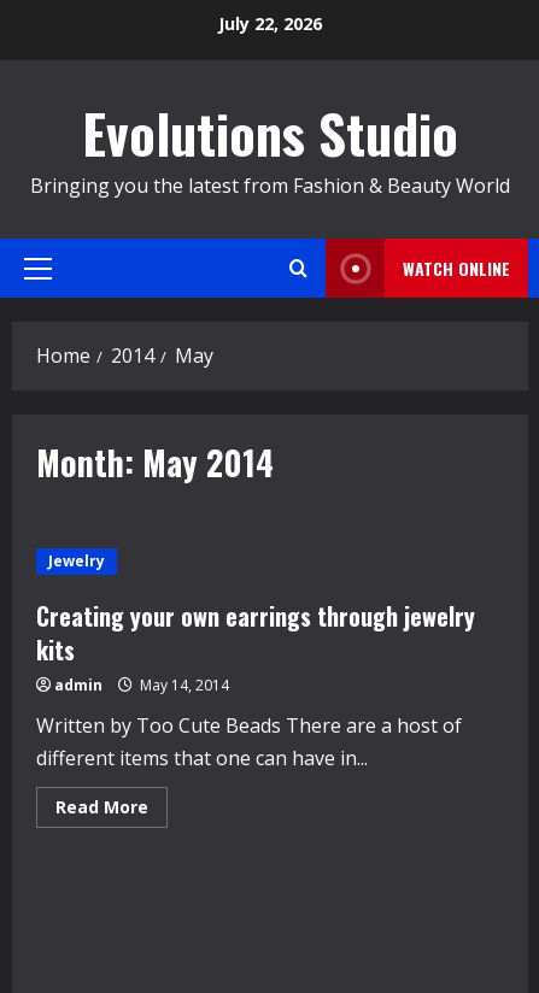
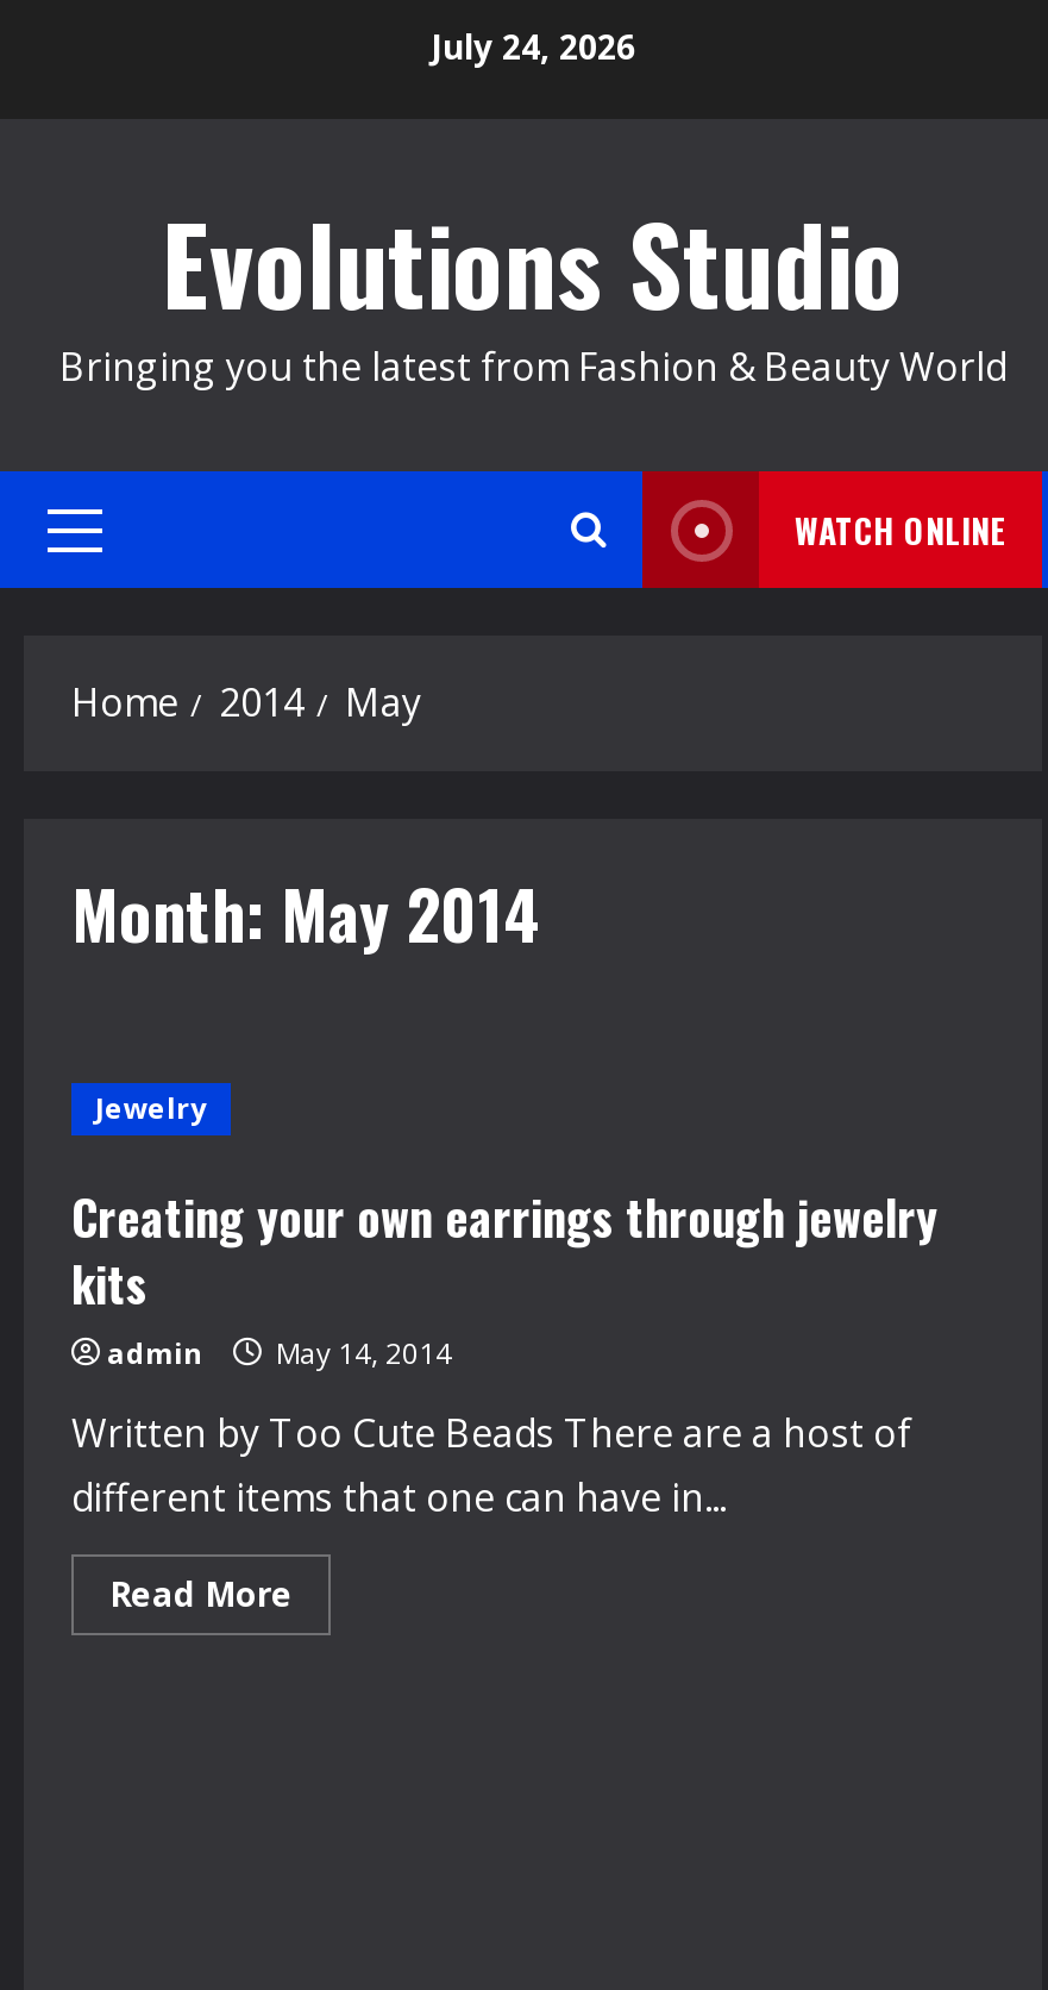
- July 22, 2026
+ July 24, 2026
